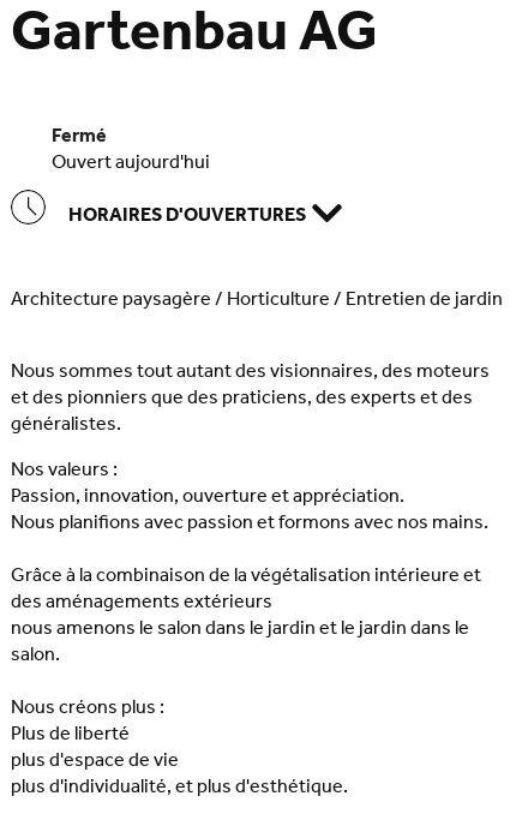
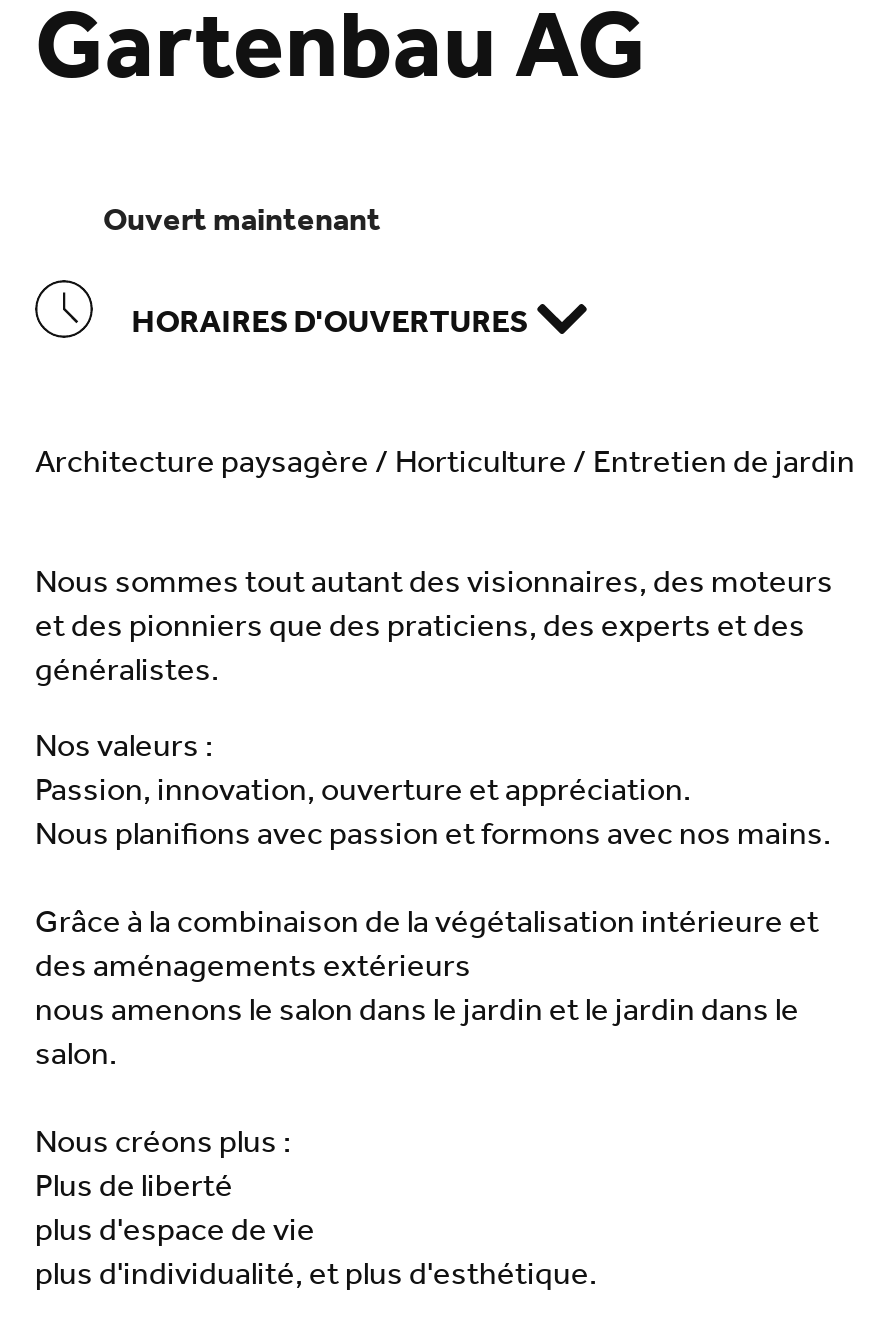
- fermé
- ouvert aujourd'hui
+ ouvert maintenant
